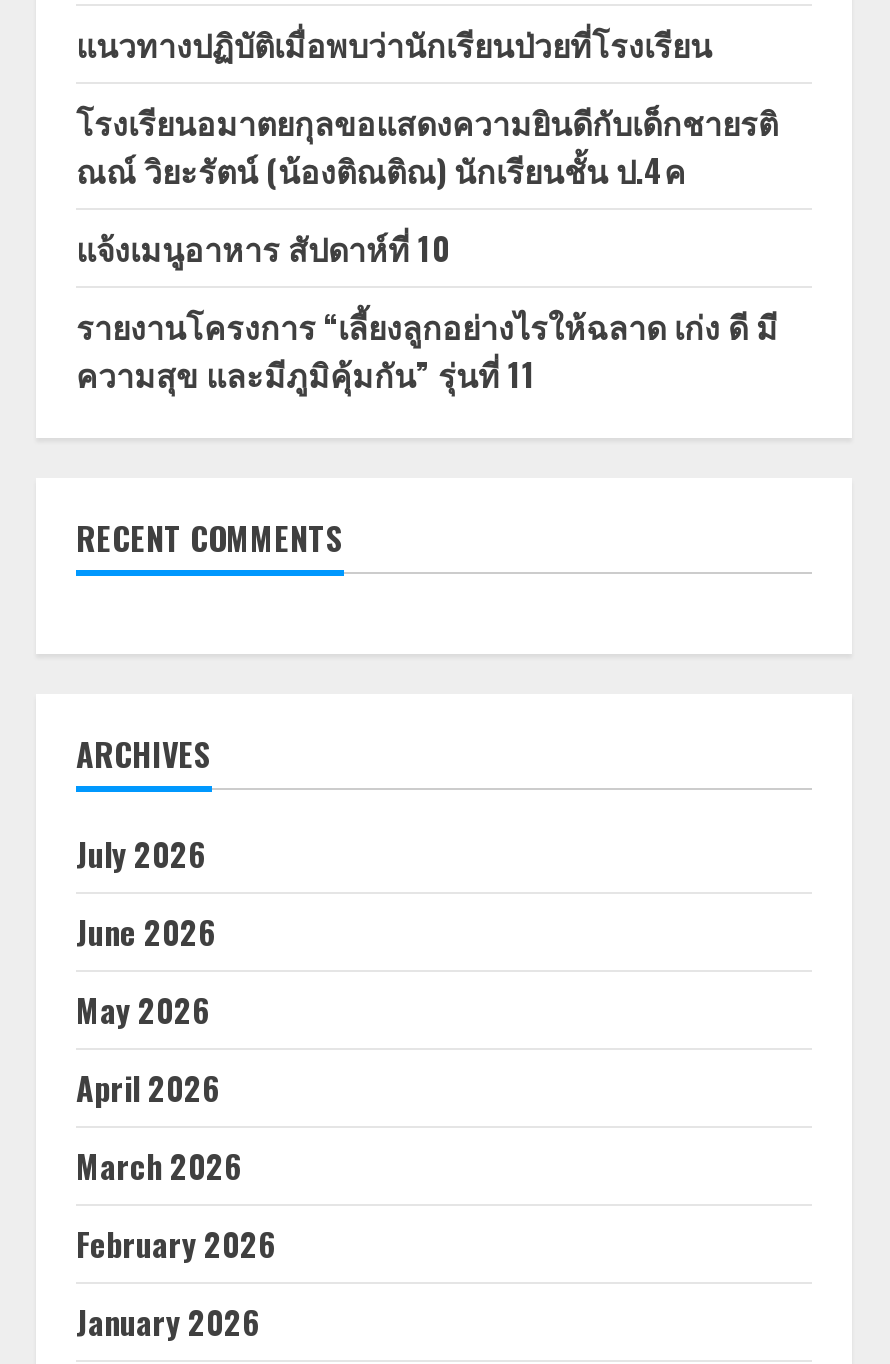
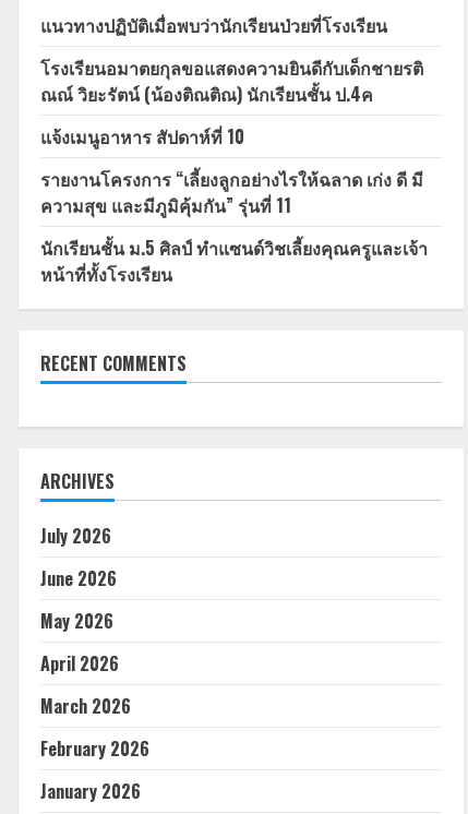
+ นักเรียนชั้น ม.5 ศิลป์ ทำแซนด์วิชเลี้ยงคุณครูและเจ้า
+ หน้าที่ทั้งโรงเรียน
